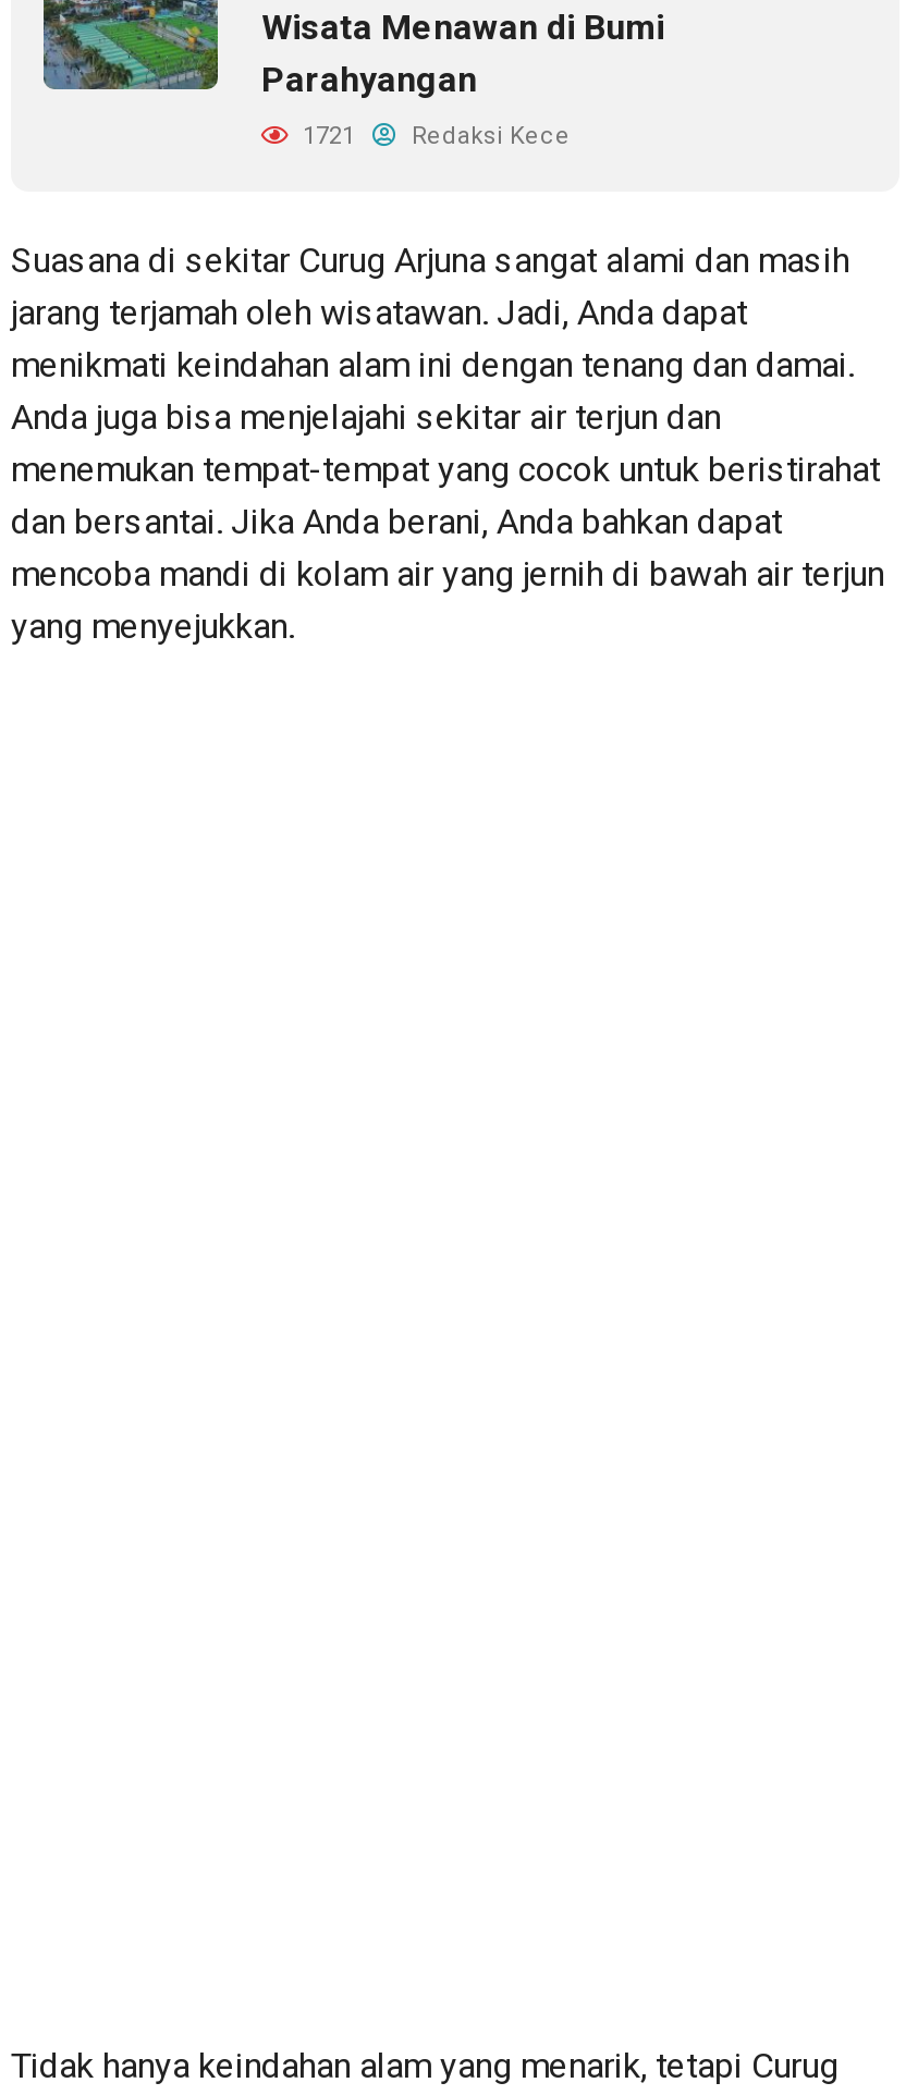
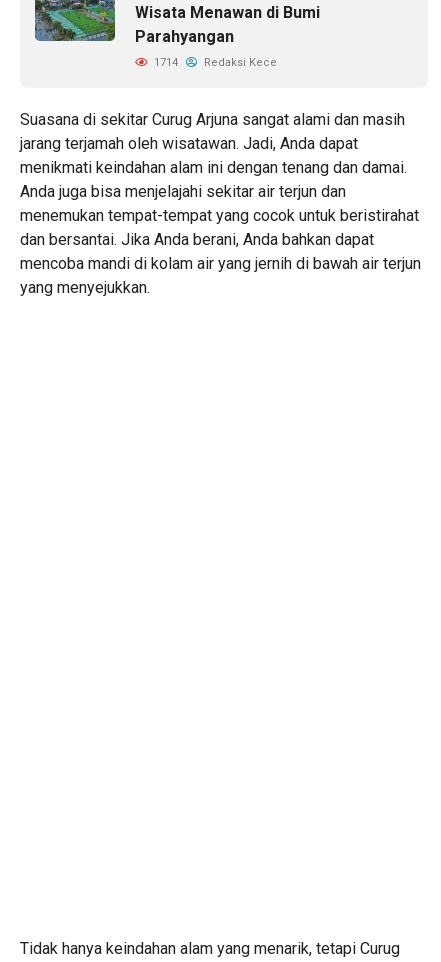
- 1721 Redaksi Kece
+ 1714 Redaksi Kece
